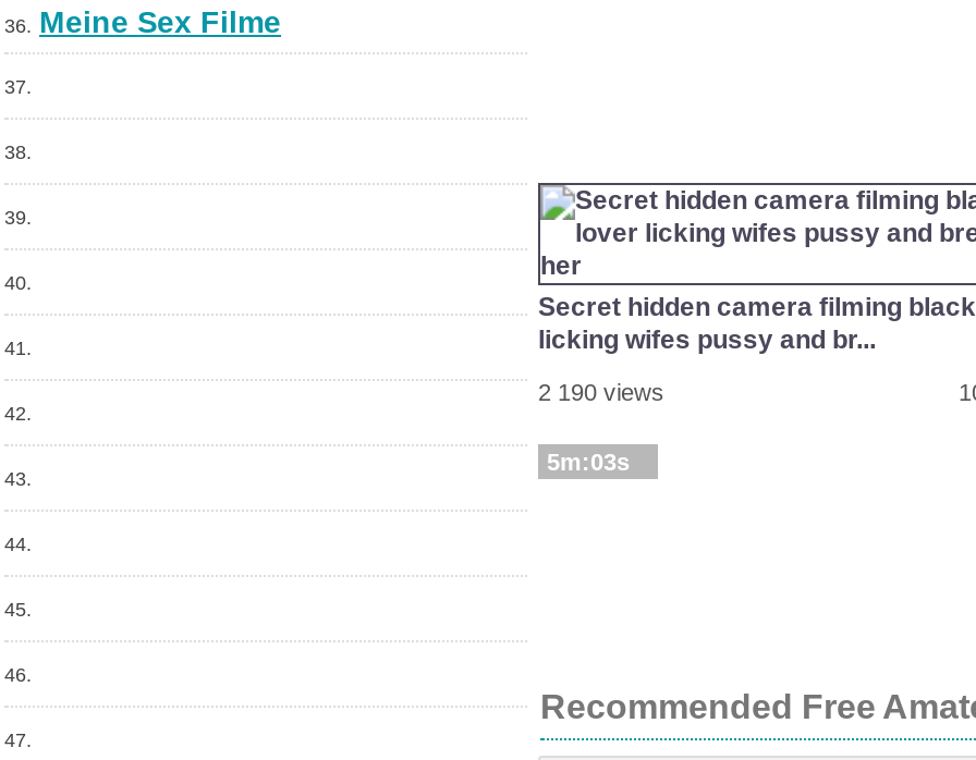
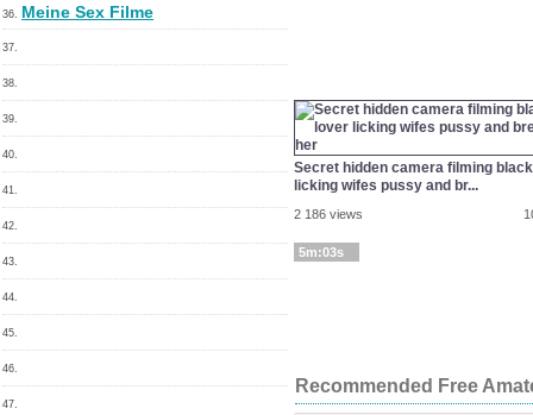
- 2 190 views
+ 2 186 views
